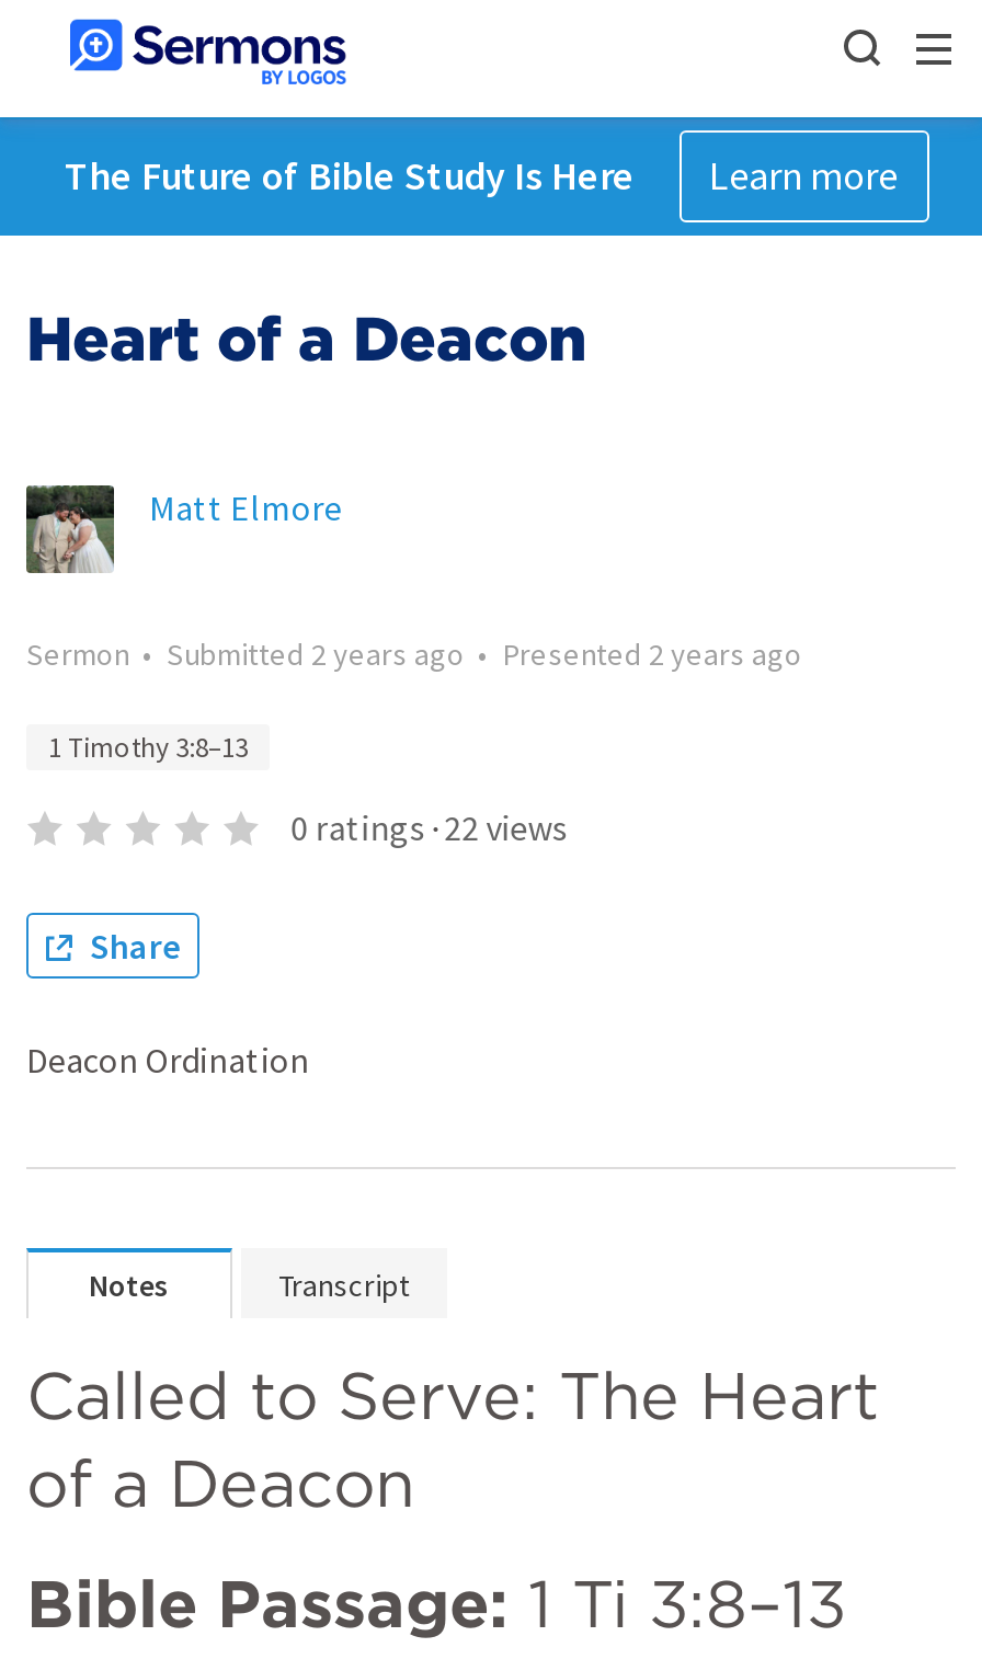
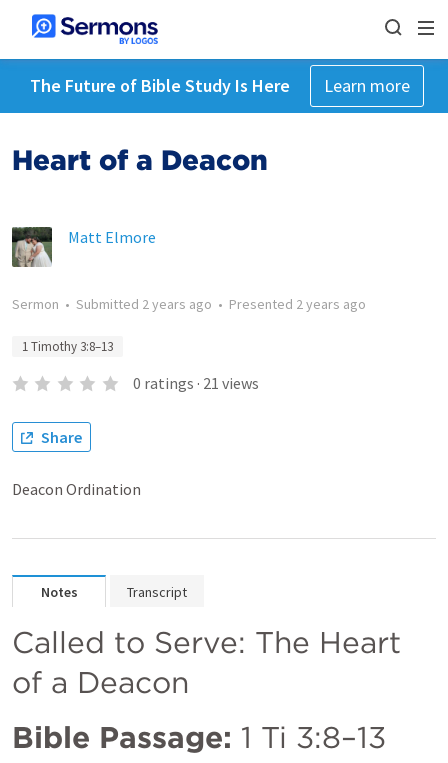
- 0 ratings · 22 views
+ 0 ratings · 21 views
